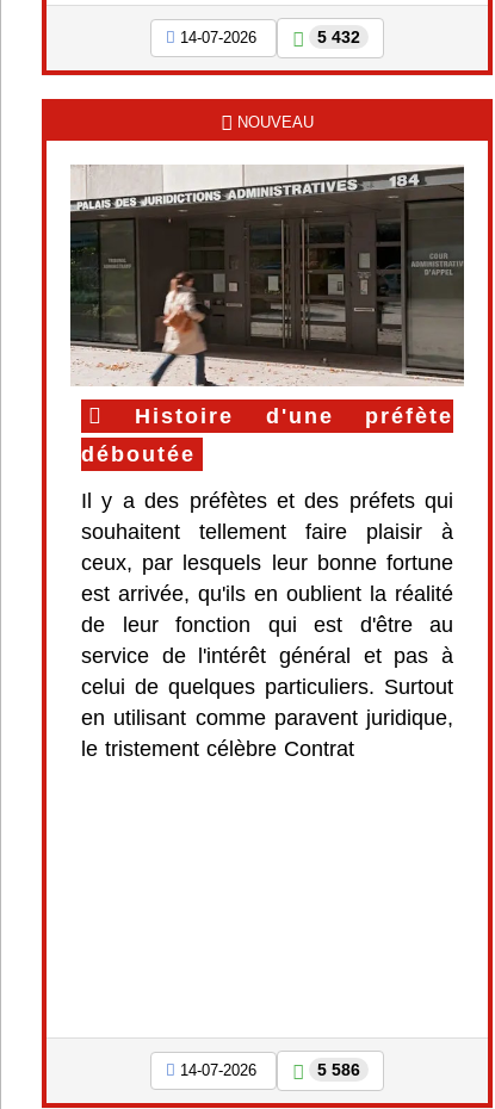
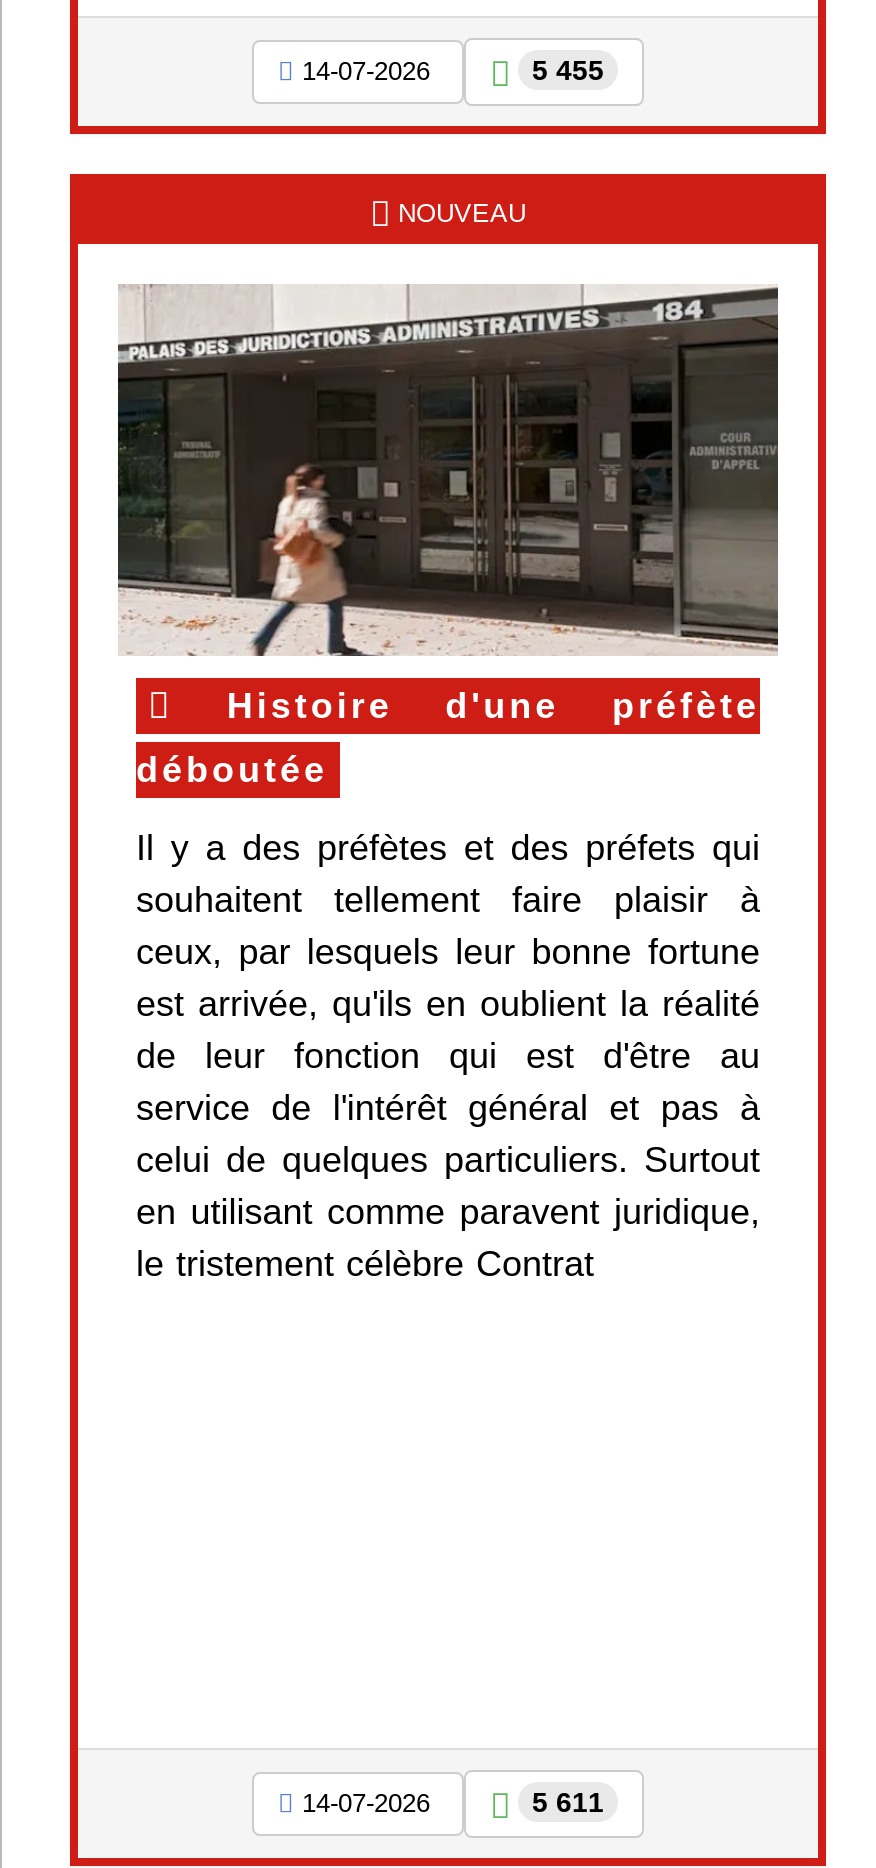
- 5 432
+ 5 455

- 5 586
+ 5 611
